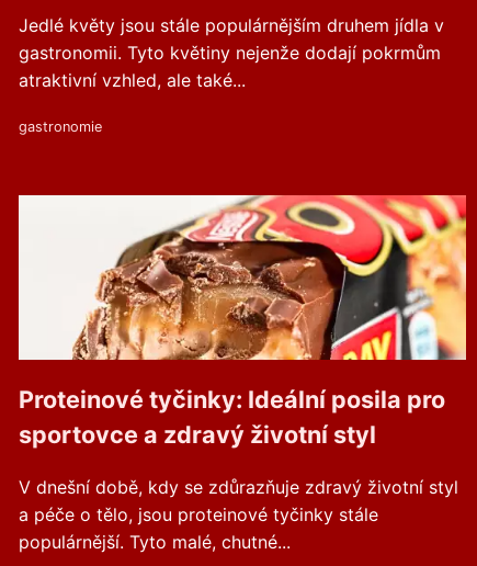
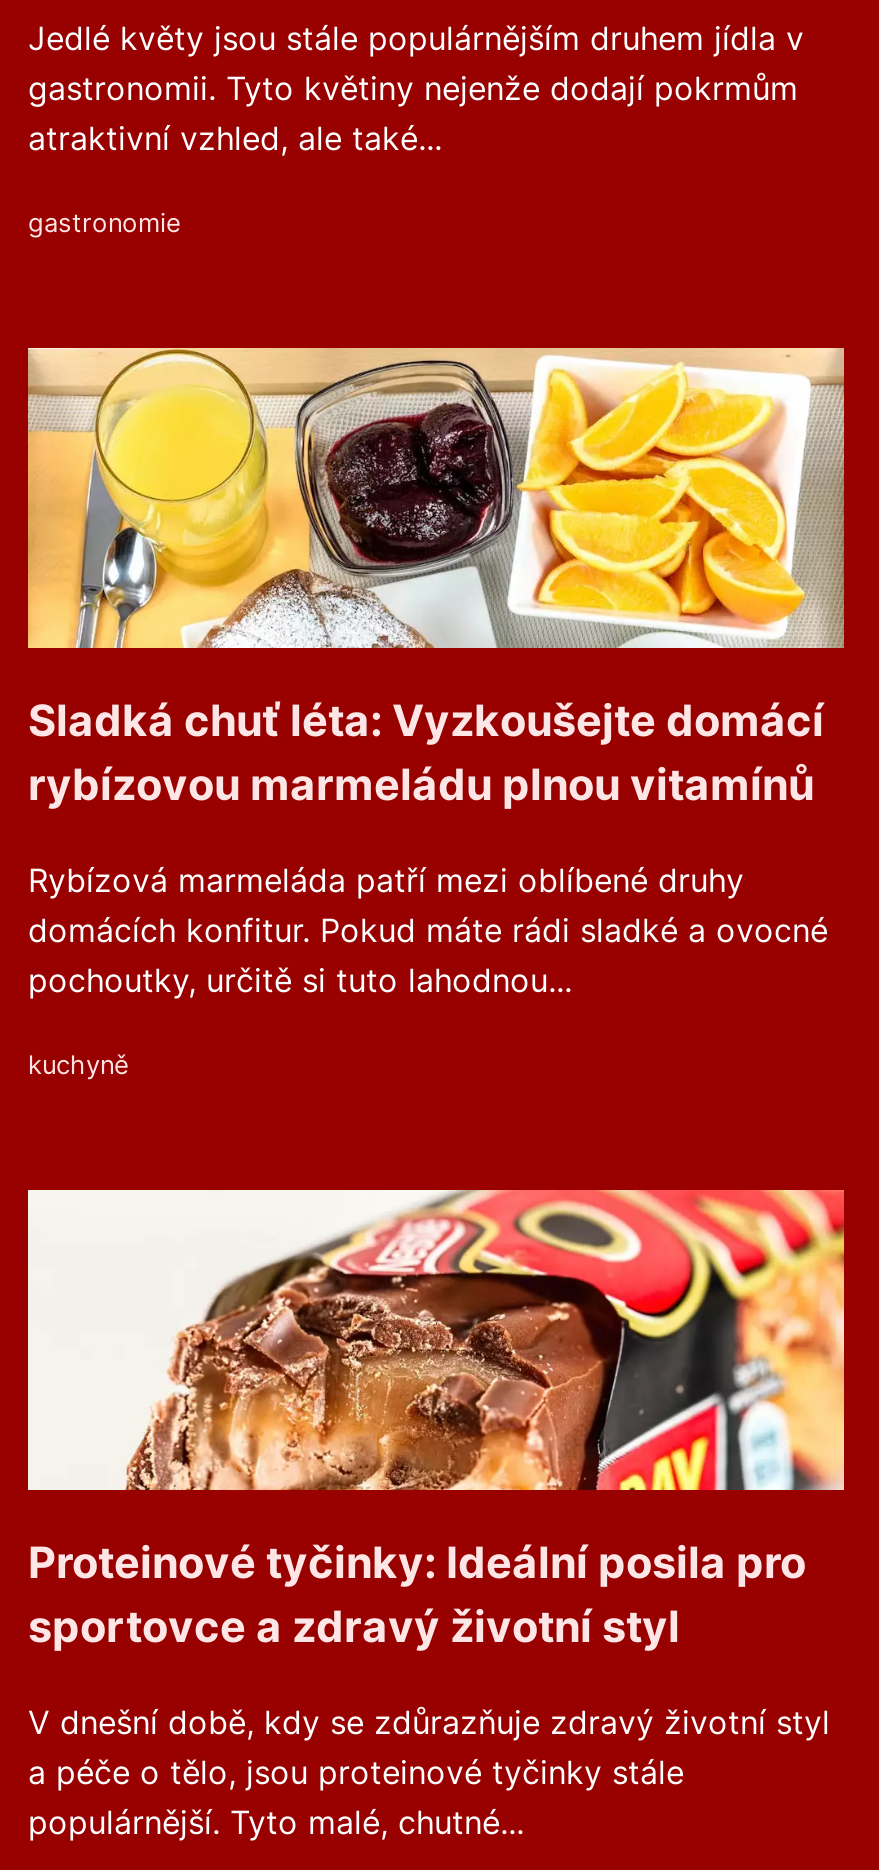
+ [image]
+ Sladká chuť léta: Vyzkoušejte domácí
+ rybízovou marmeládu plnou vitamínů
+ Rybízová marmeláda patří mezi oblíbené druhy
+ domácích konfitur. Pokud máte rádi sladké a ovocné
+ pochoutky, určitě si tuto lahodnou...
+ kuchyně
